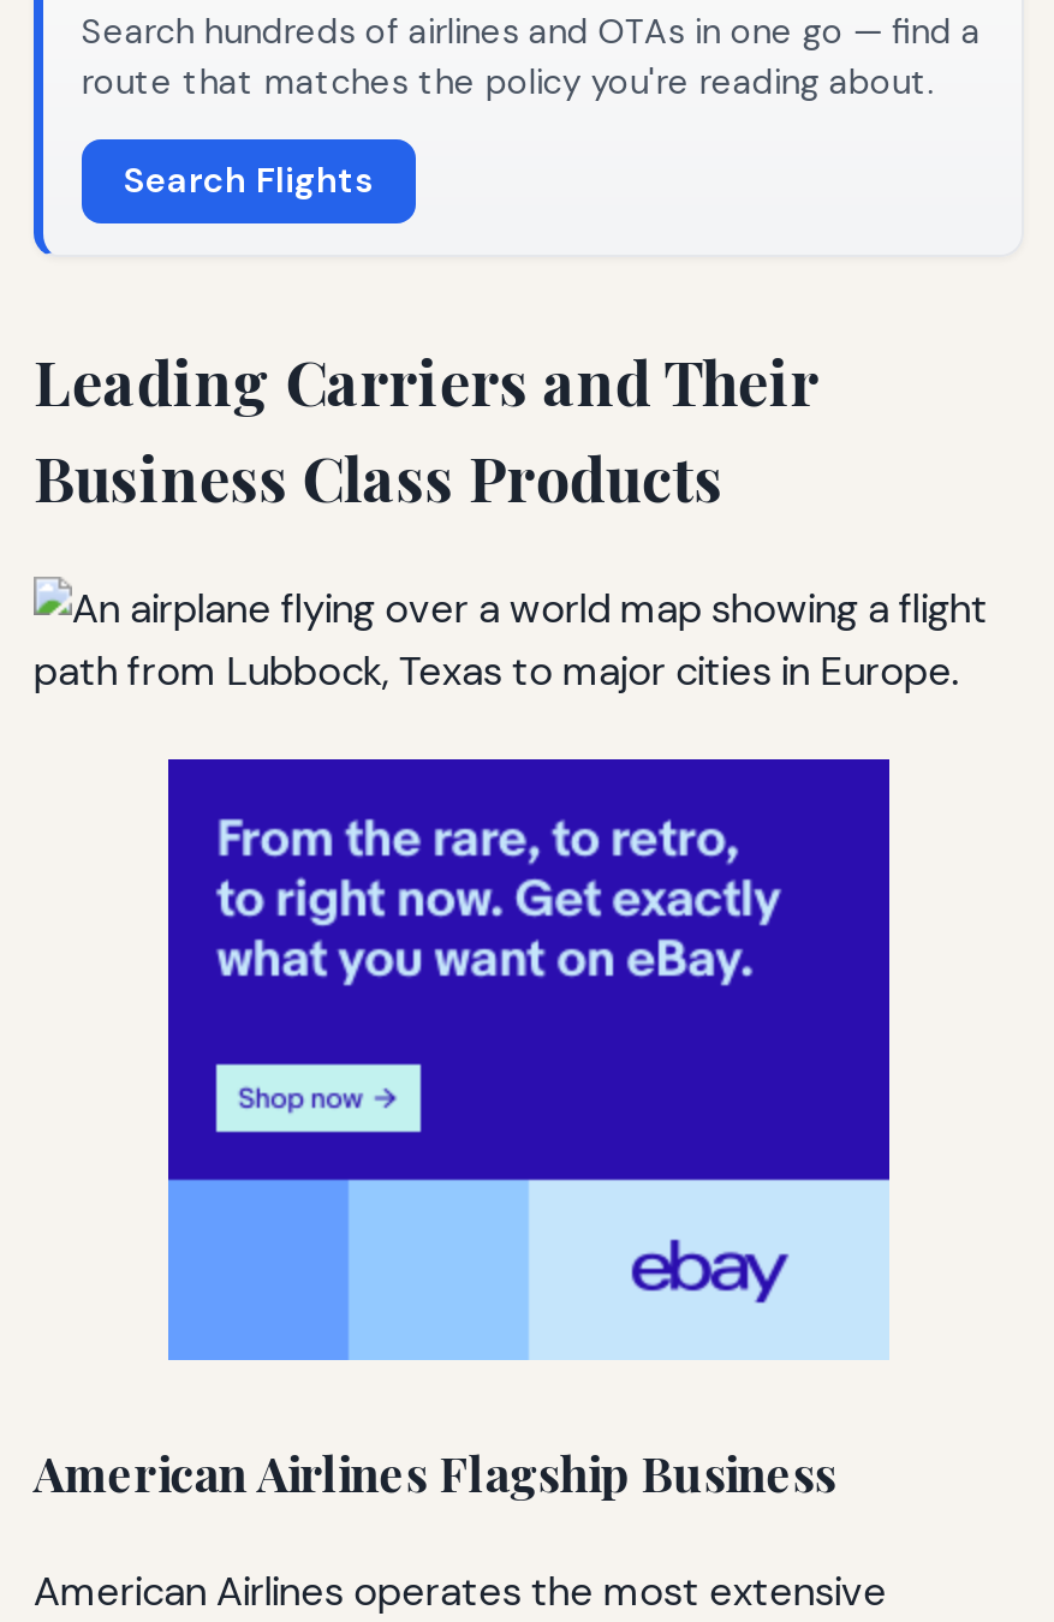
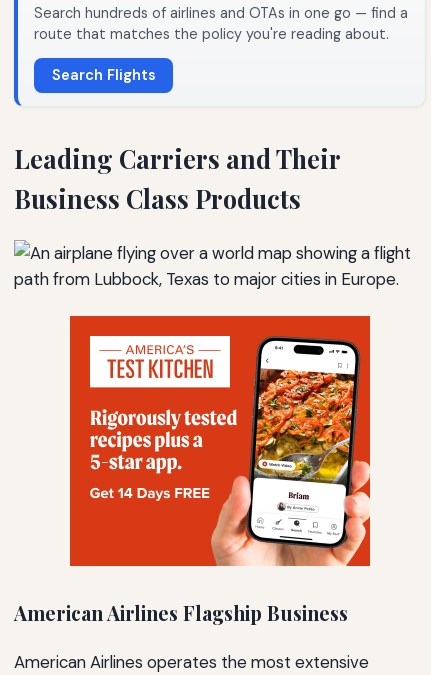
- [image]
+ [image]
